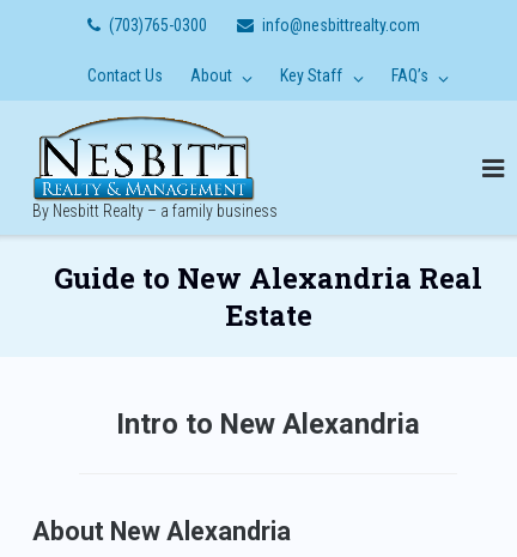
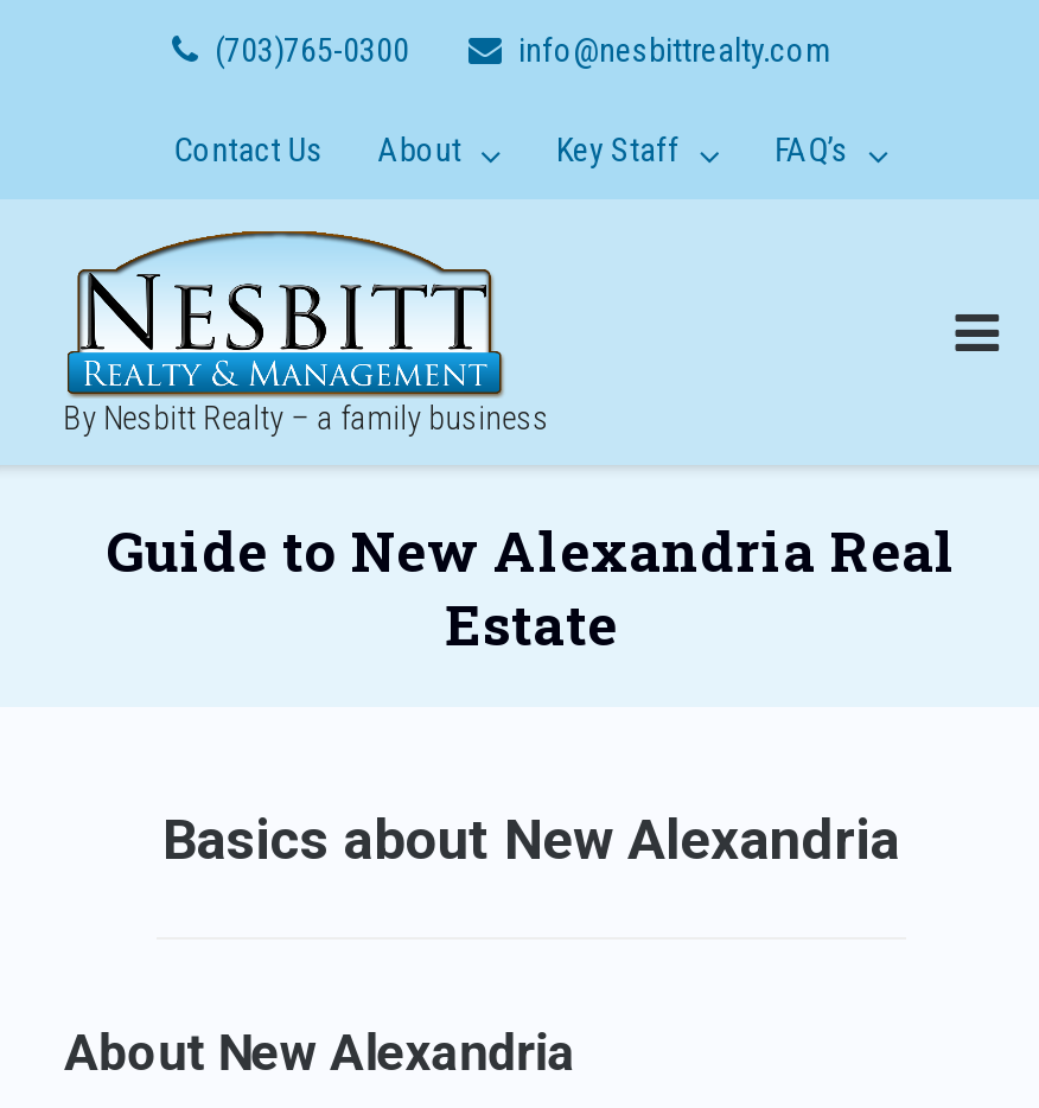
- Intro to New Alexandria
+ Basics about New Alexandria
